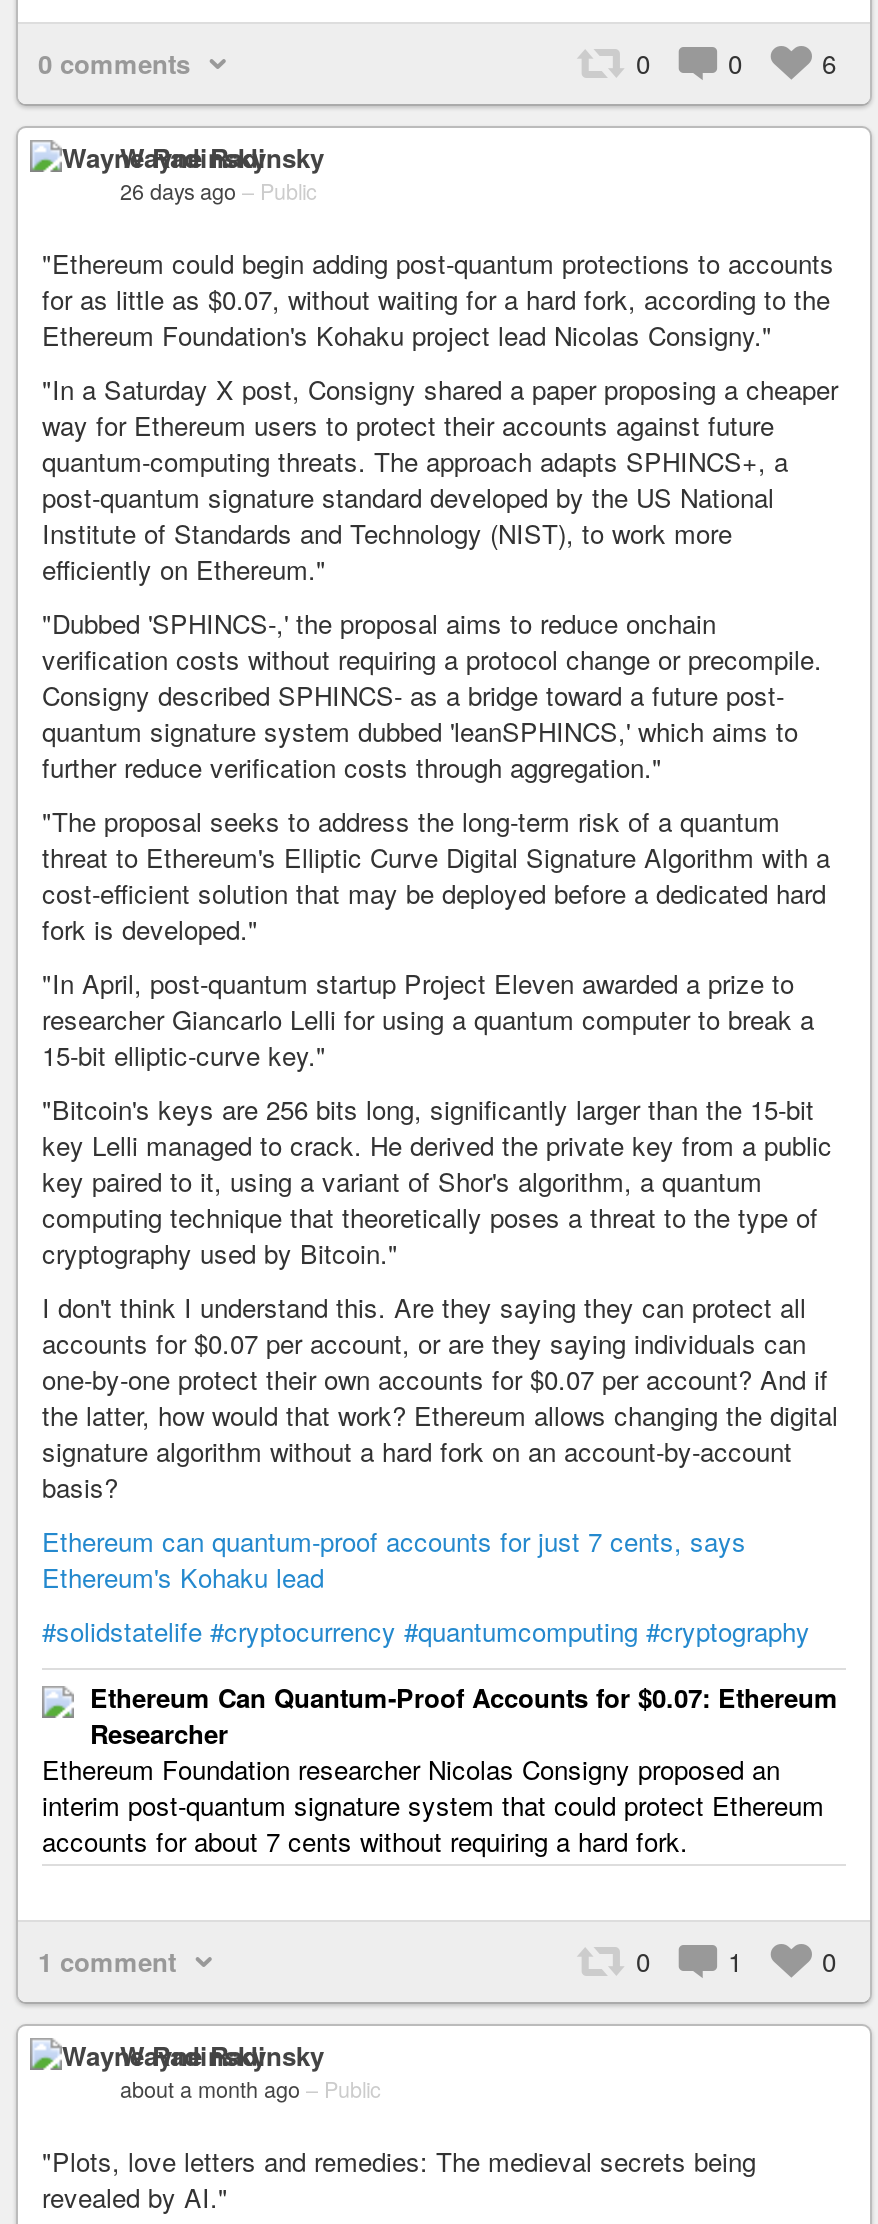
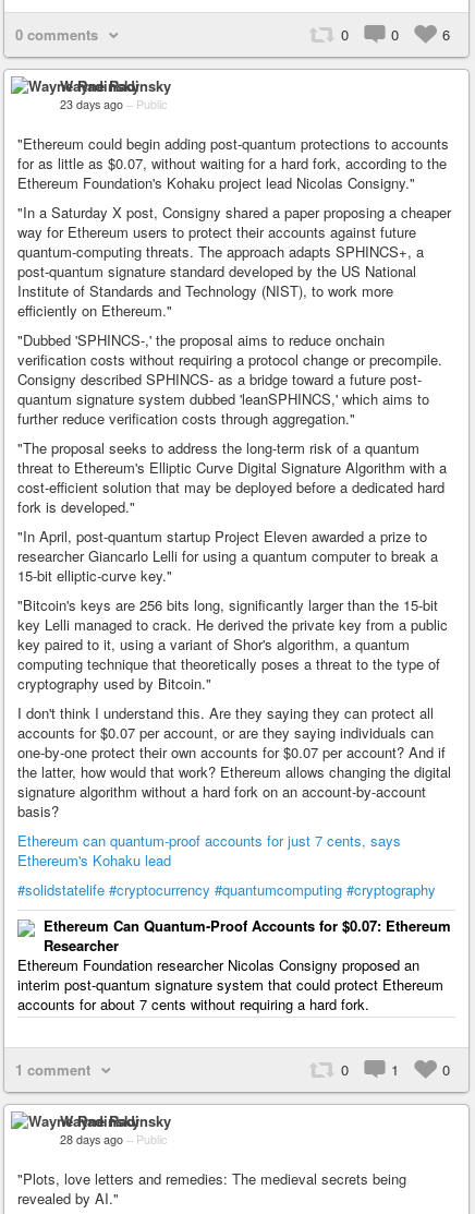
- 26 days ago – Public
+ 23 days ago – Public

- about a month ago – Public
+ 28 days ago – Public
